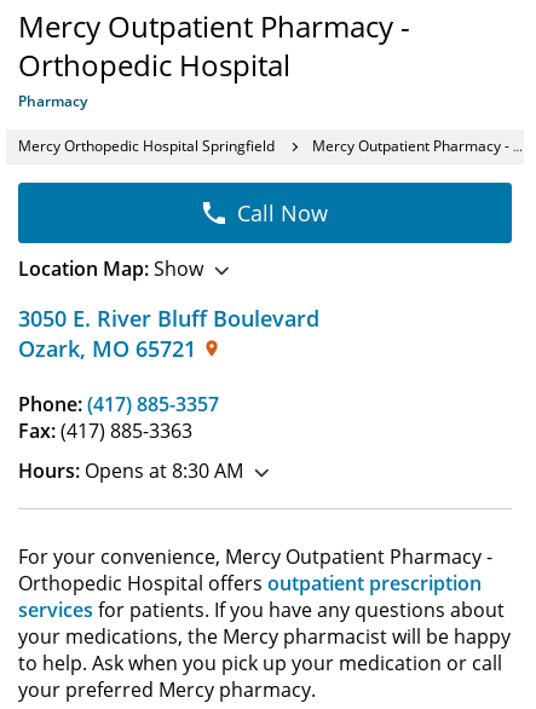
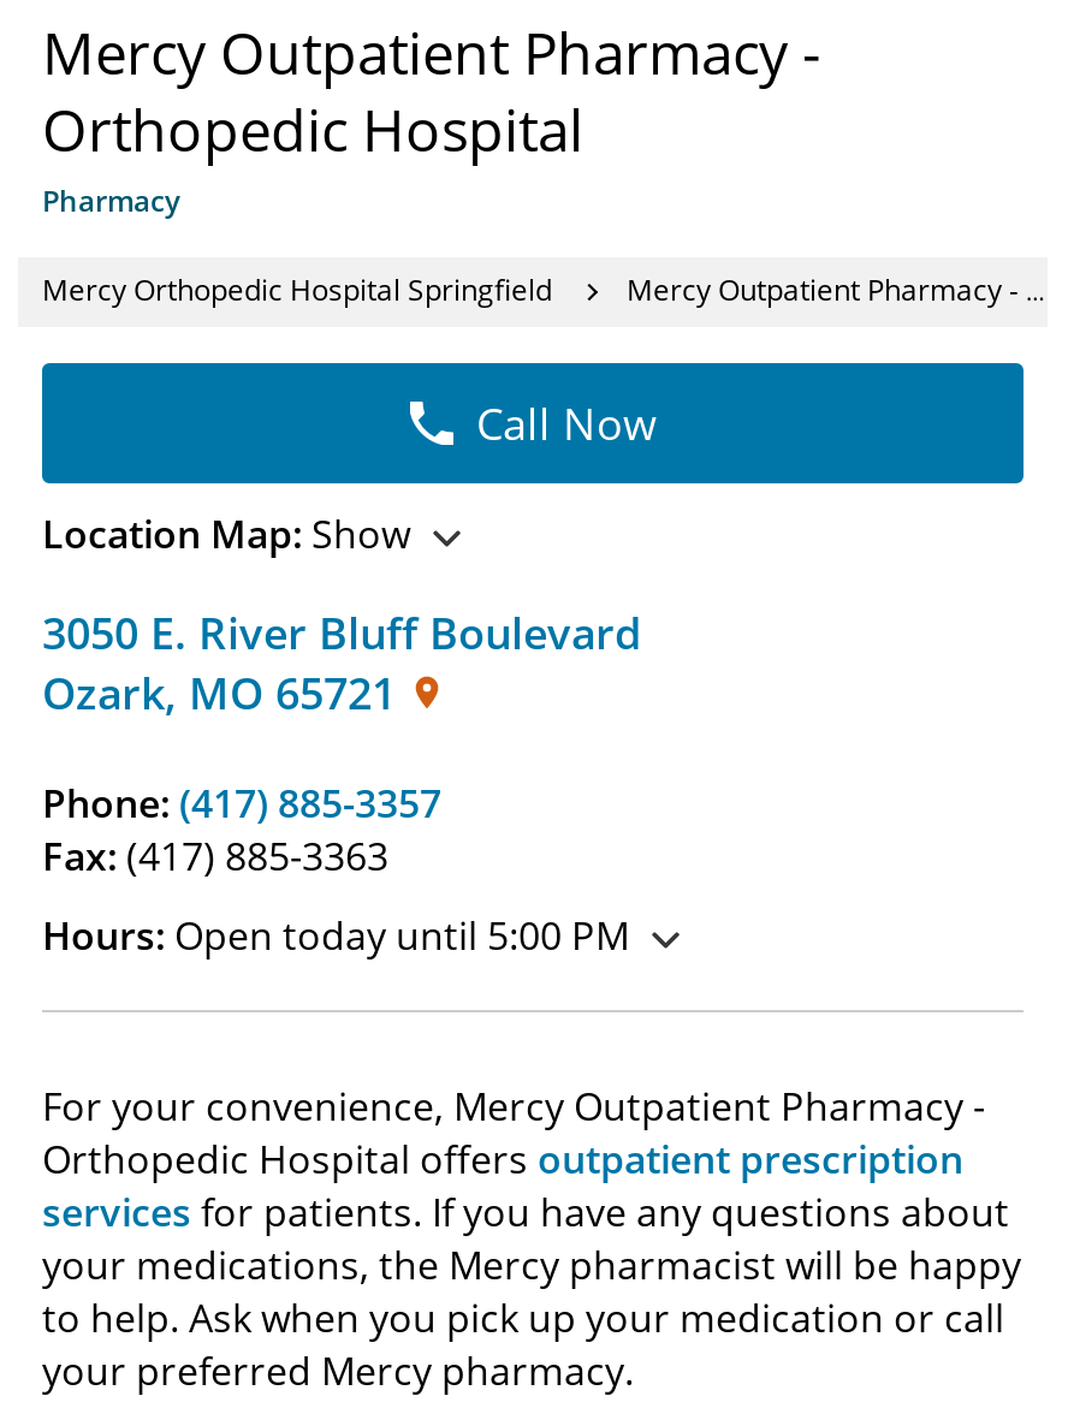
- Hours: Opens at 8:30 AM
+ Hours: Open today until 5:00 PM
